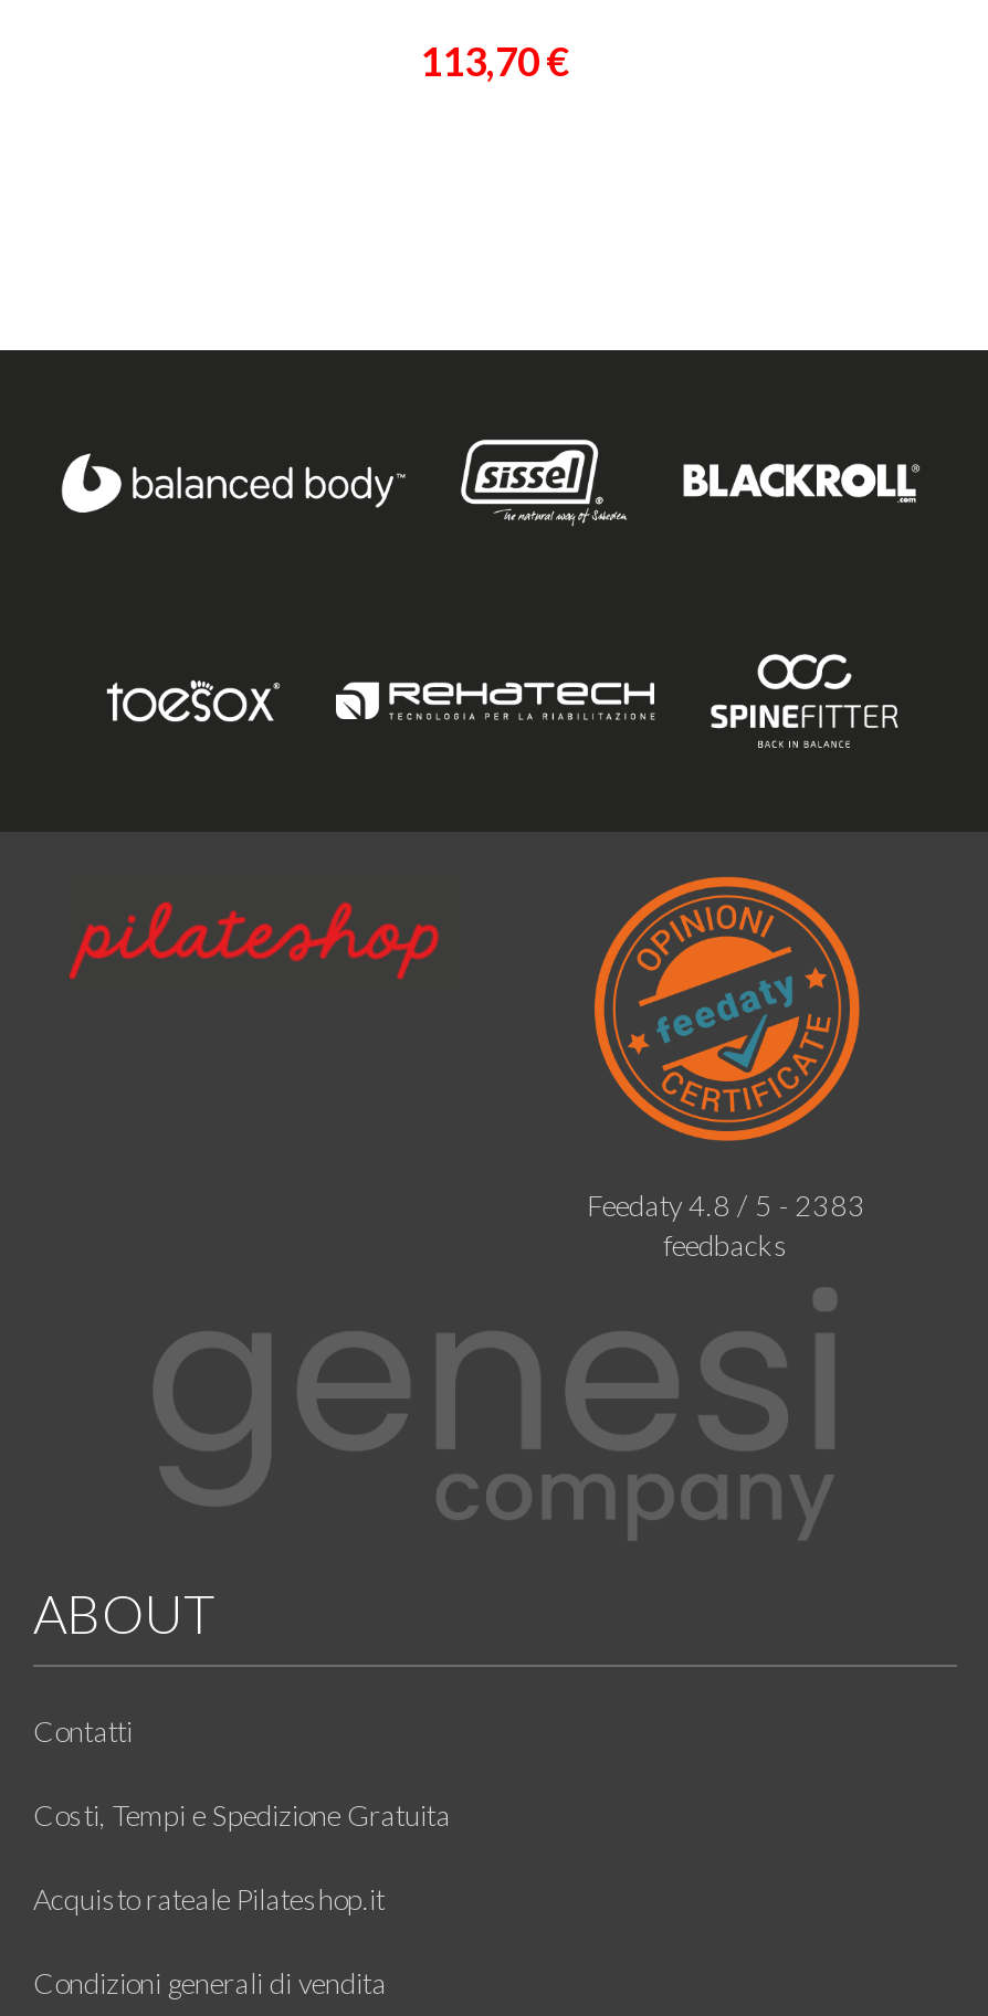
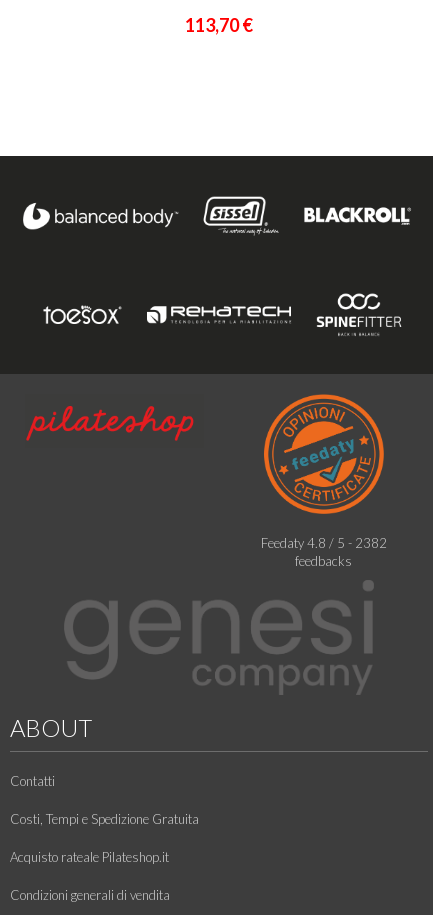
- Feedaty 4.8 / 5 - 2383
+ Feedaty 4.8 / 5 - 2382
